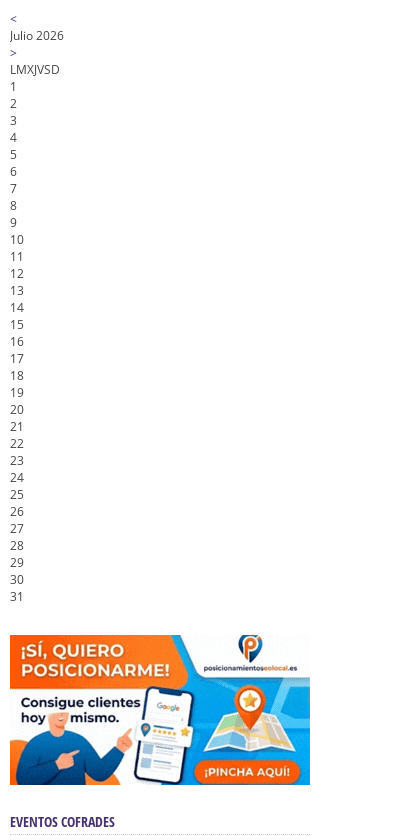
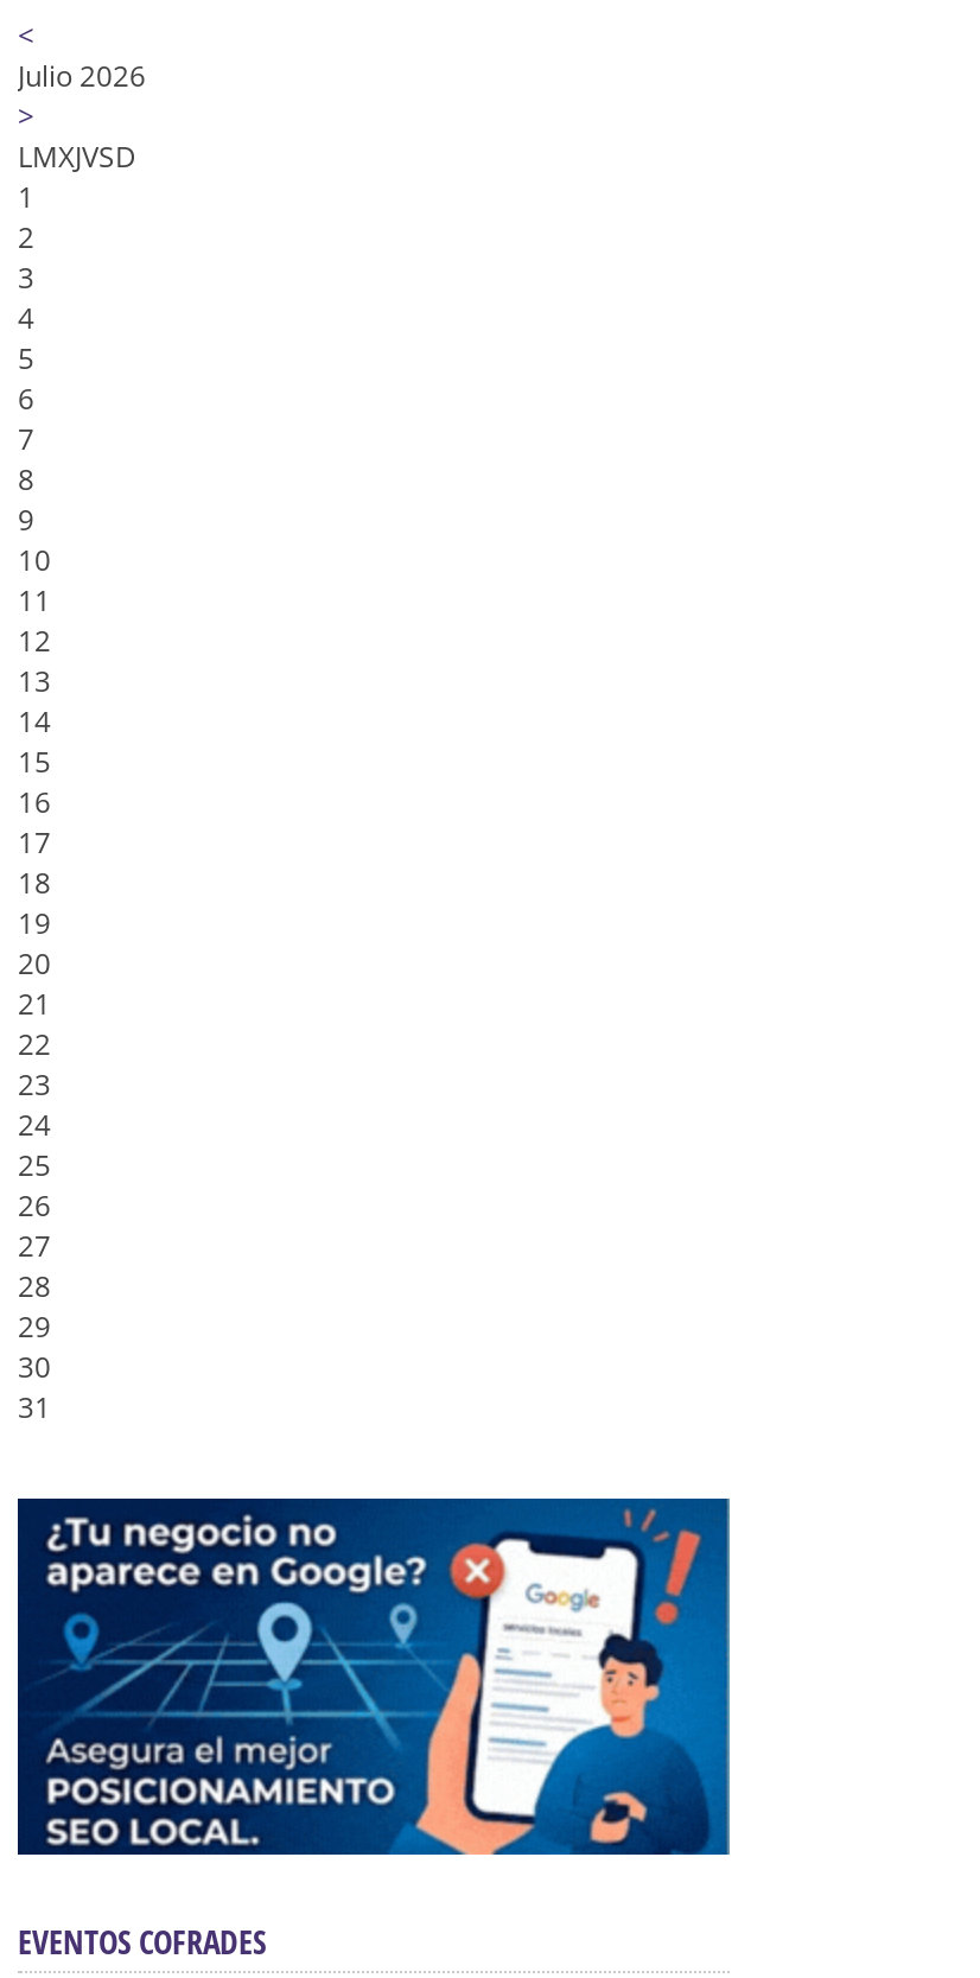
- [image]
+ [image]
